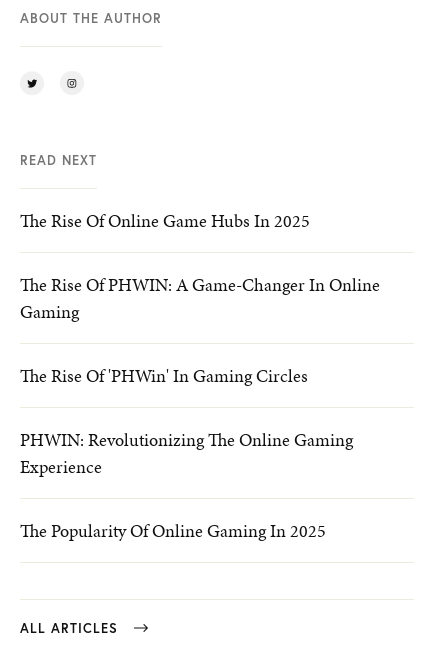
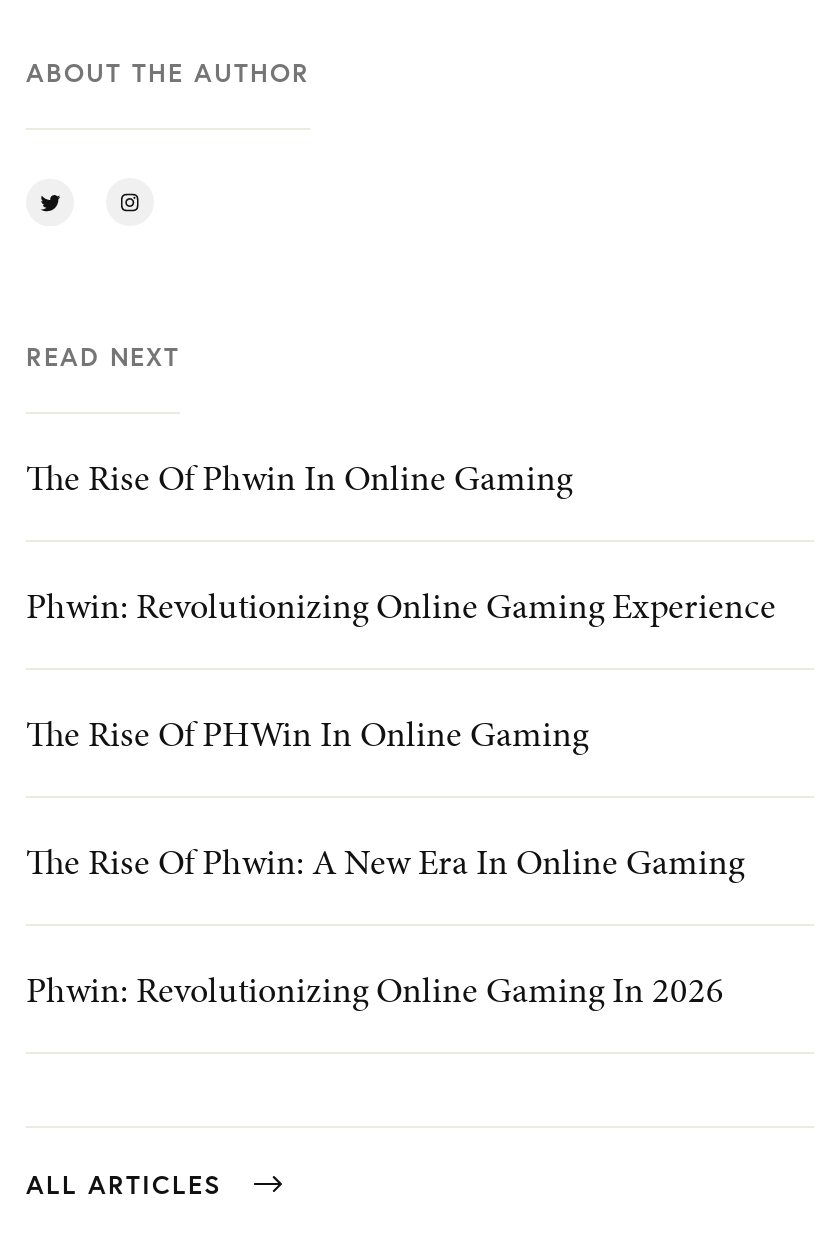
- The Rise Of Online Game Hubs In 2025
+ The Rise Of Phwin In Online Gaming

- The Rise Of PHWIN: A Game-Changer In Online
- Gaming
+ Phwin: Revolutionizing Online Gaming Experience

- The Rise Of 'PHWin' In Gaming Circles
+ The Rise Of PHWin In Online Gaming

- PHWIN: Revolutionizing The Online Gaming
- Experience
+ The Rise Of Phwin: A New Era In Online Gaming

- The Popularity Of Online Gaming In 2025
+ Phwin: Revolutionizing Online Gaming In 2026
